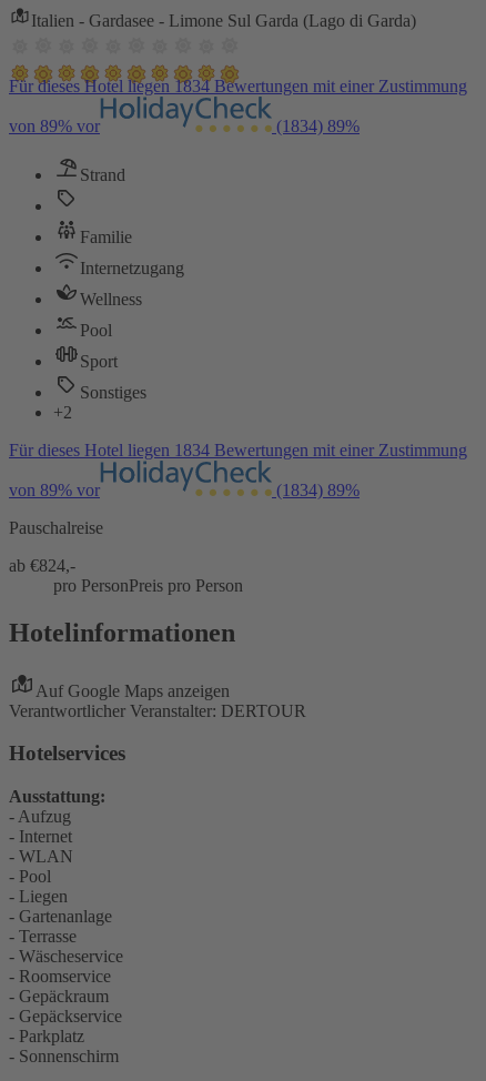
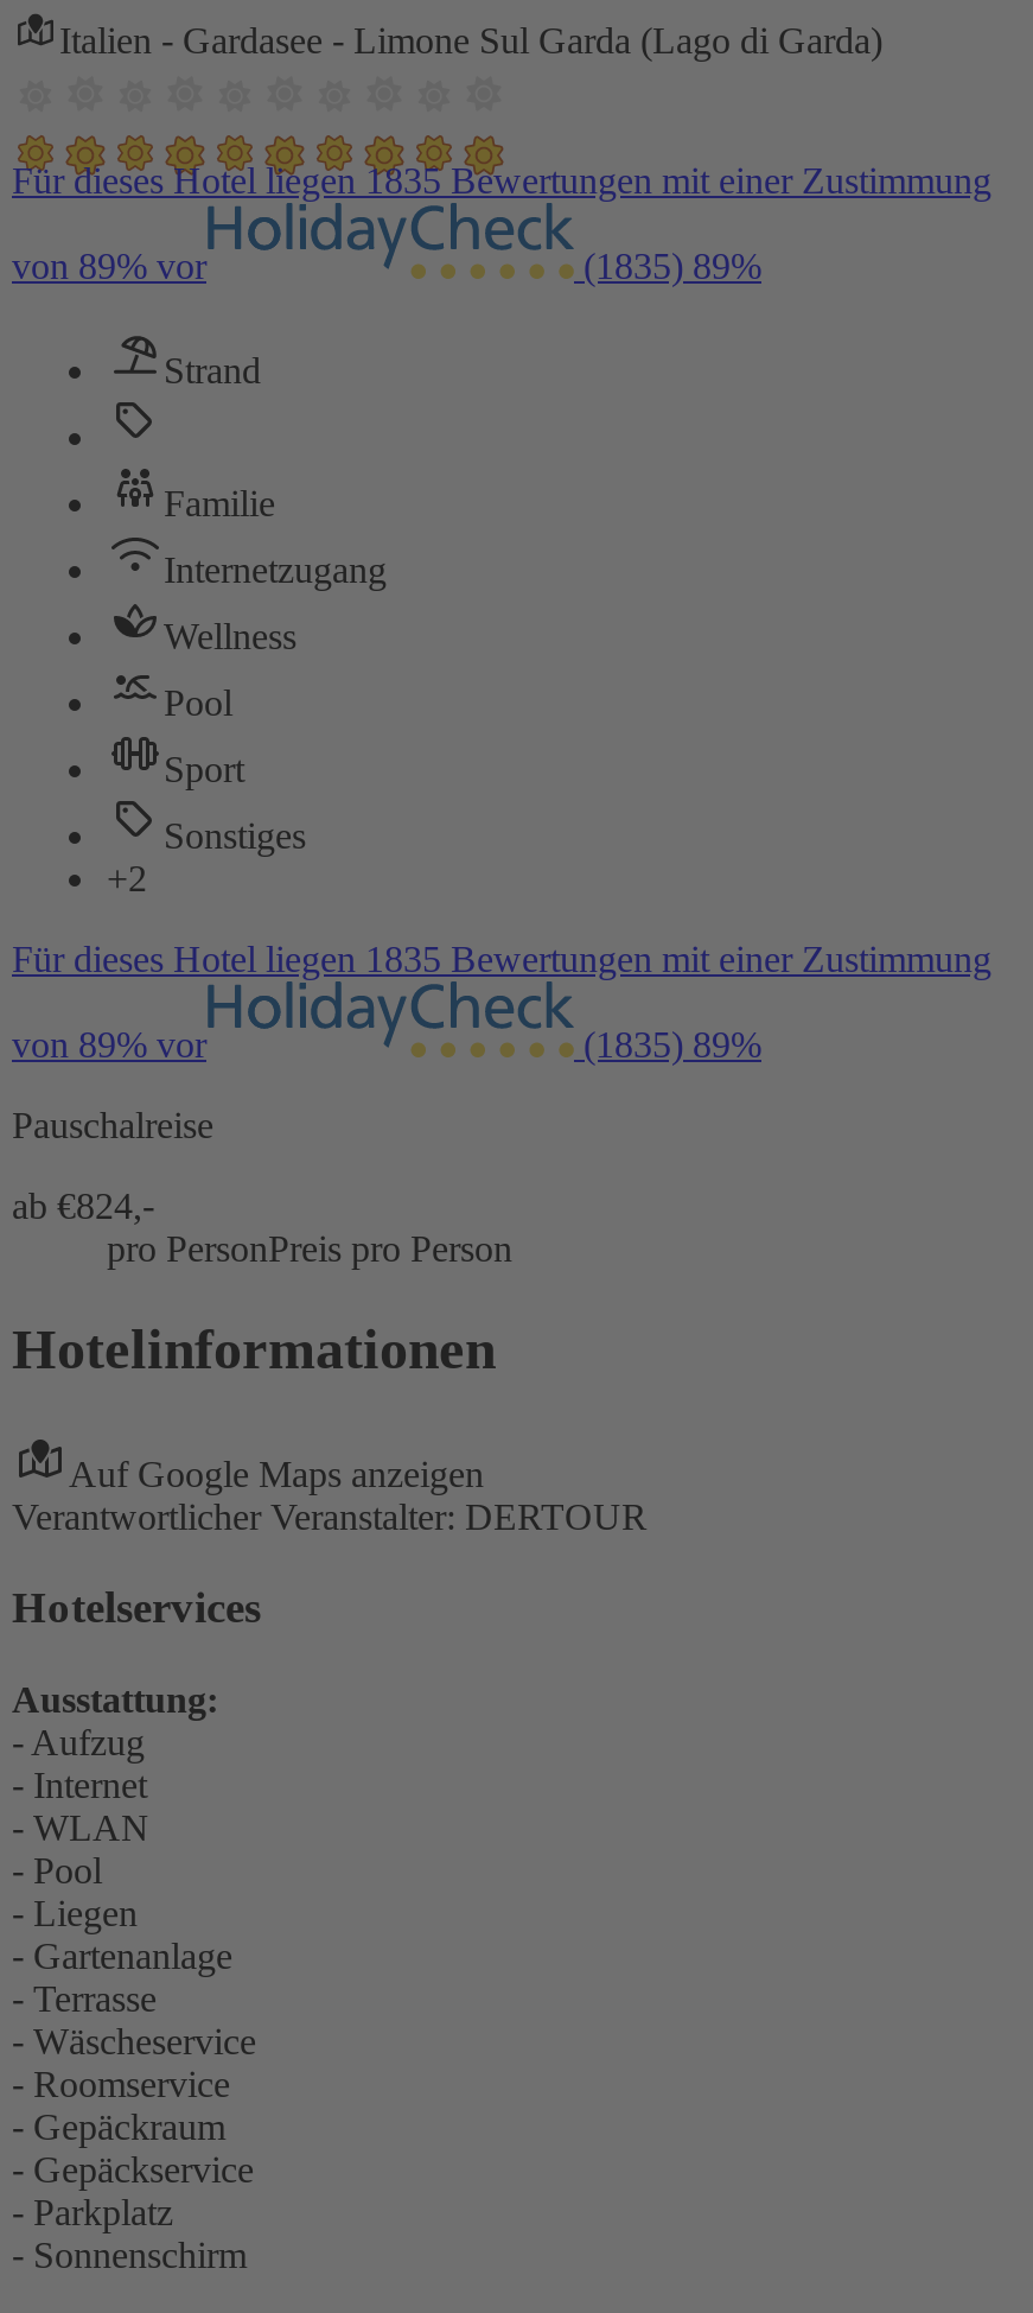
- Für dieses Hotel liegen 1834 Bewertungen mit einer Zustimmung
+ Für dieses Hotel liegen 1835 Bewertungen mit einer Zustimmung

- (1834) 89%
+ (1835) 89%

- Für dieses Hotel liegen 1834 Bewertungen mit einer Zustimmung
+ Für dieses Hotel liegen 1835 Bewertungen mit einer Zustimmung

- (1834) 89%
+ (1835) 89%
